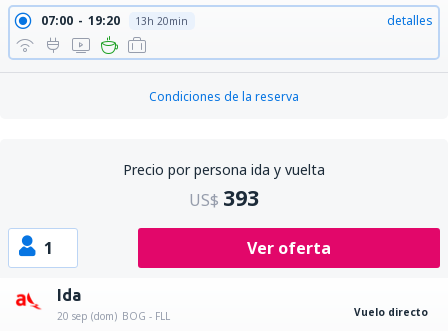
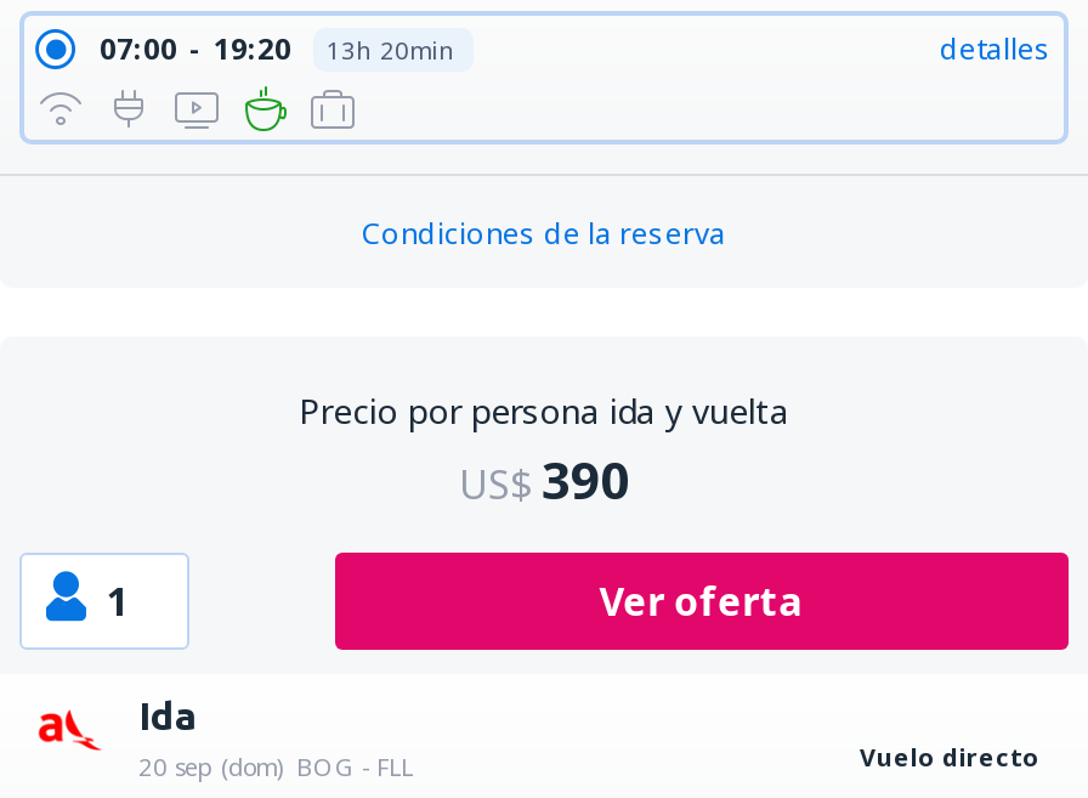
- US$ 393
+ US$ 390
